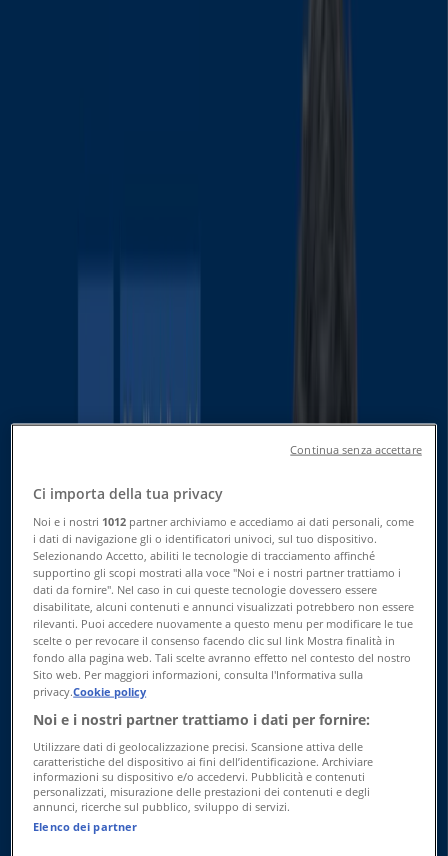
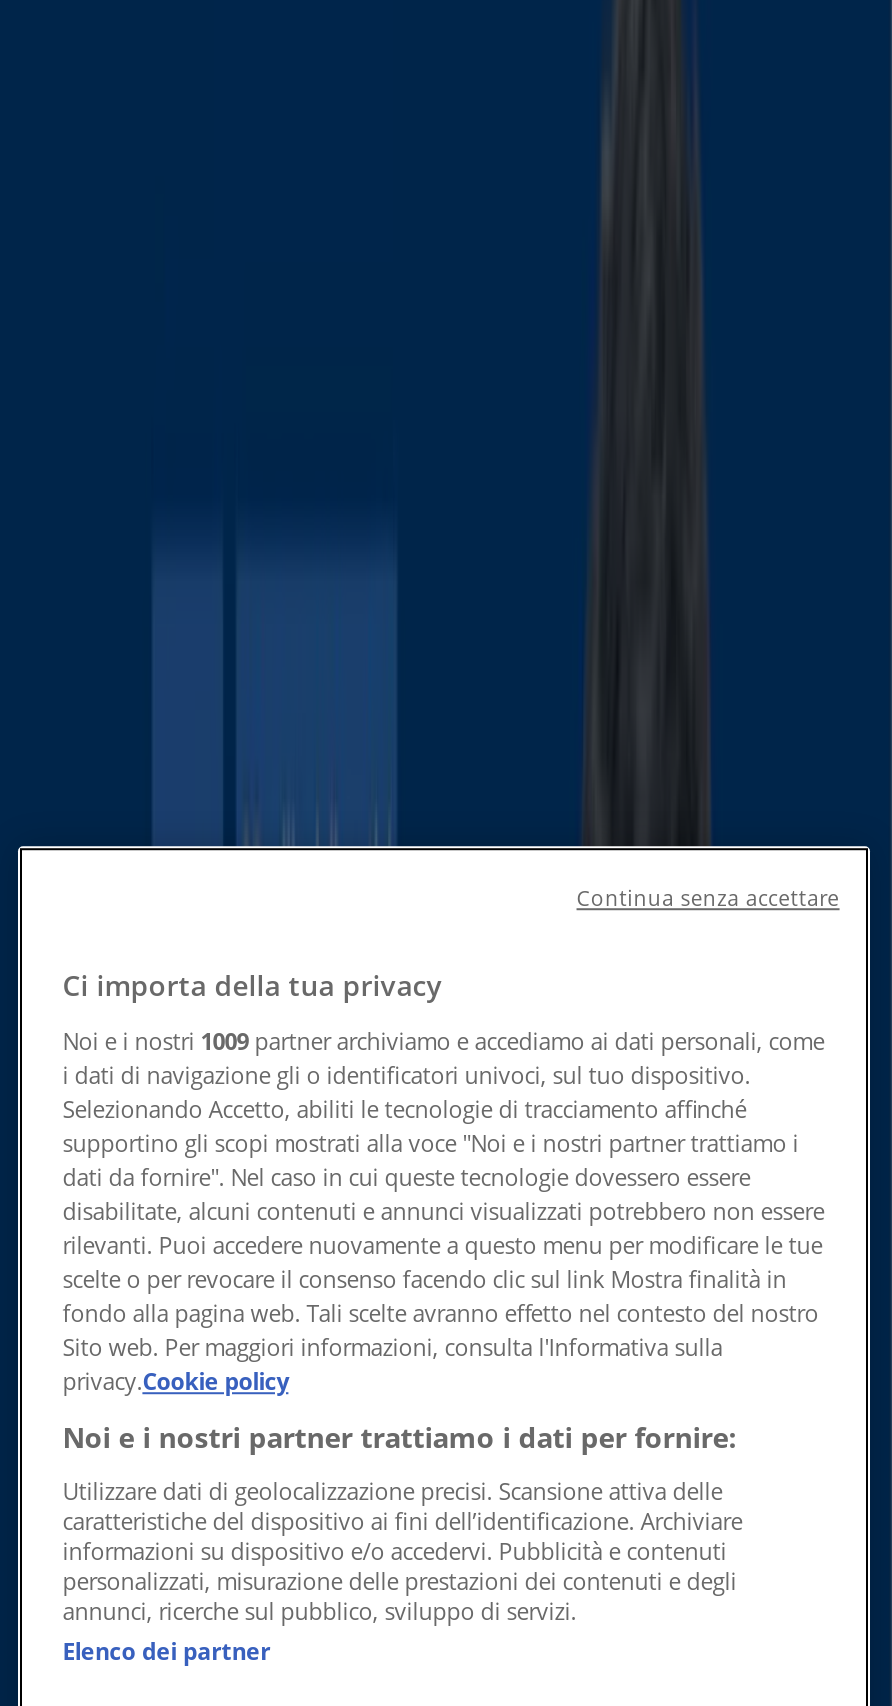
- Noi e i nostri 1012 partner archiviamo e accediamo ai dati personali, come
+ Noi e i nostri 1009 partner archiviamo e accediamo ai dati personali, come
